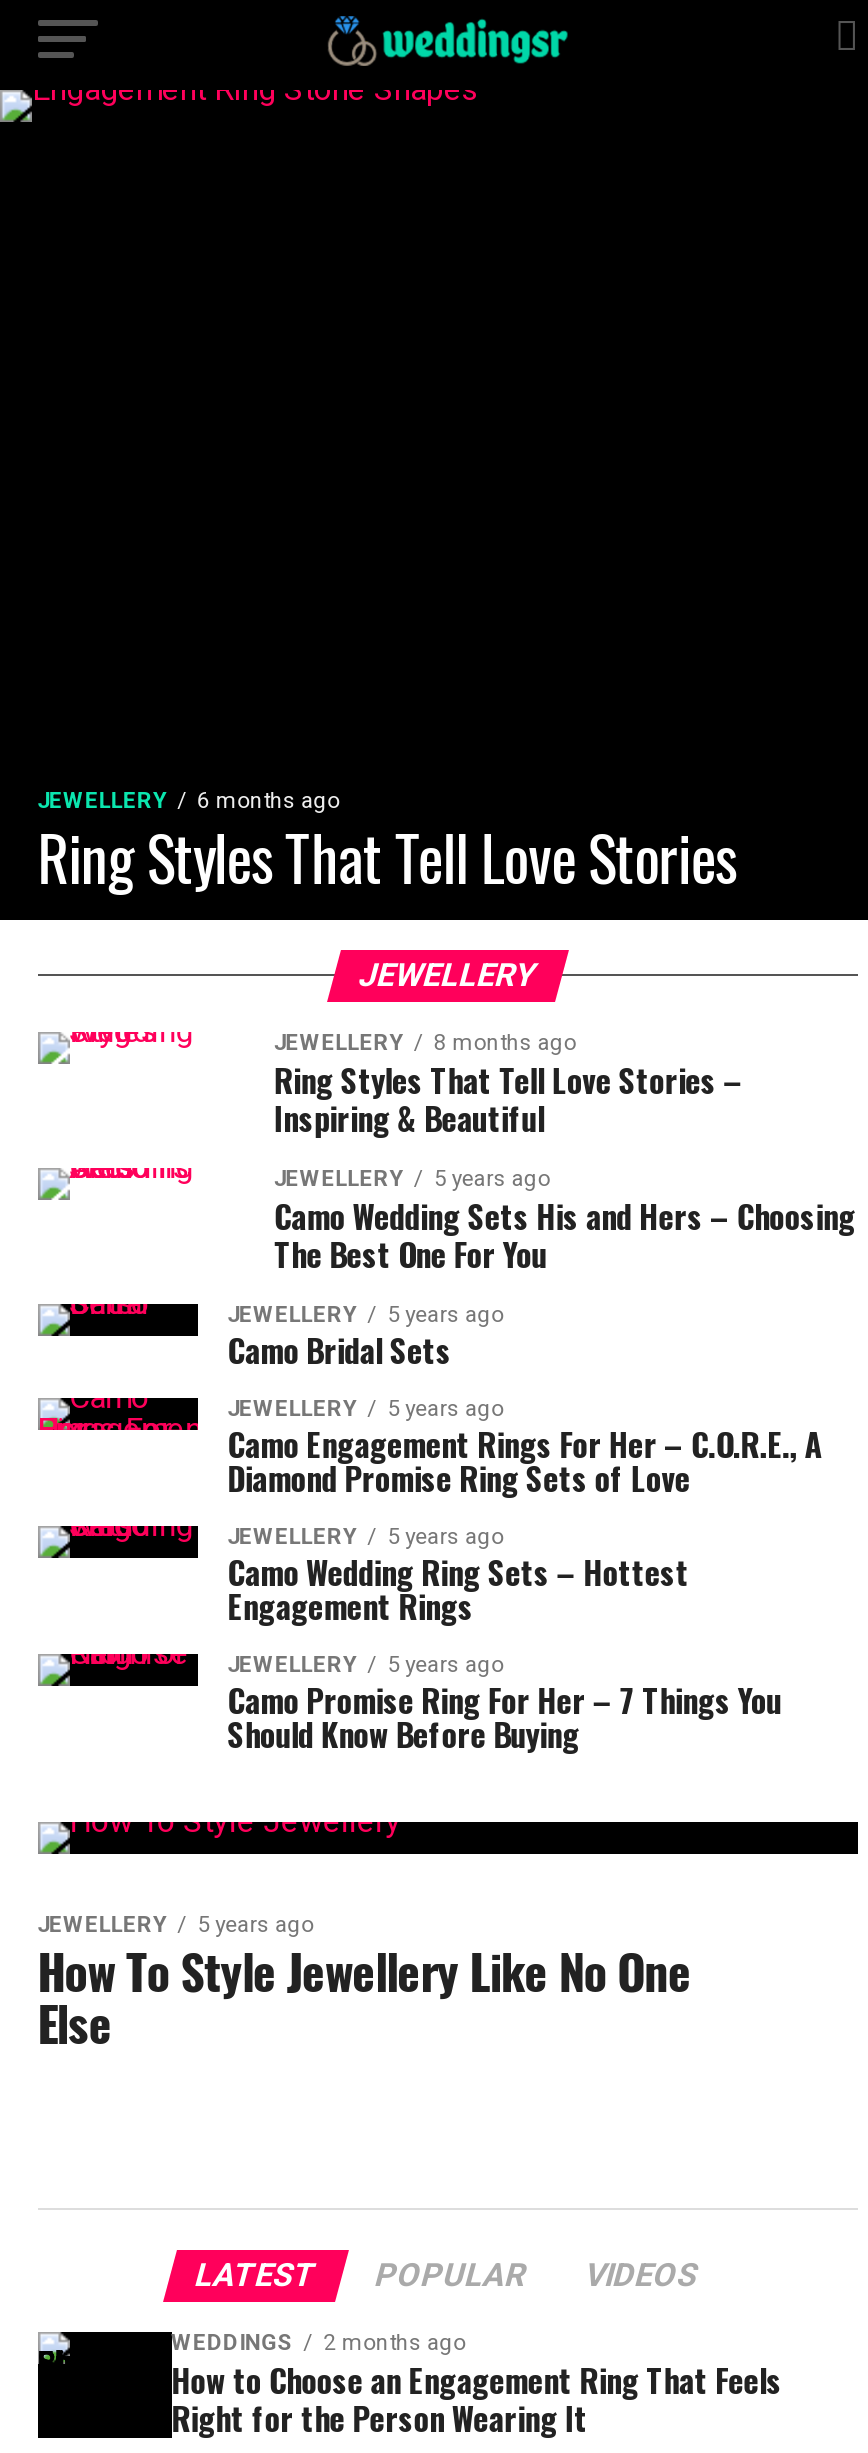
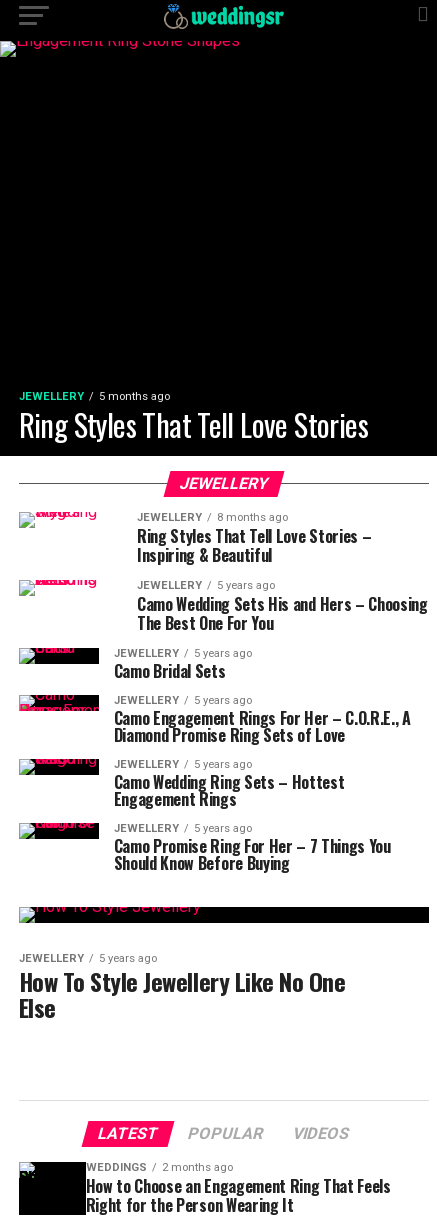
- JEWELLERY 6 months ago
+ JEWELLERY 5 months ago
